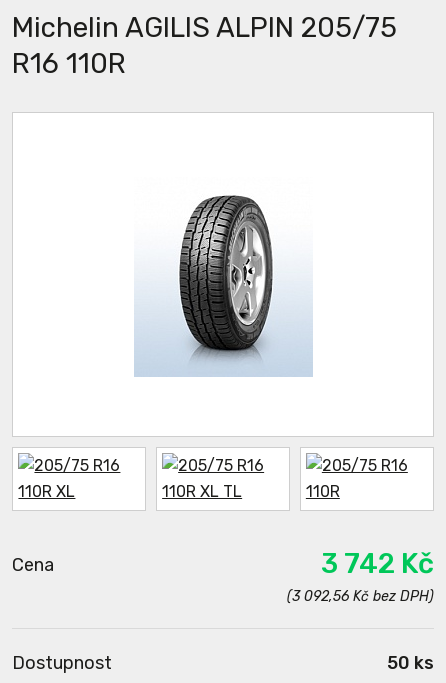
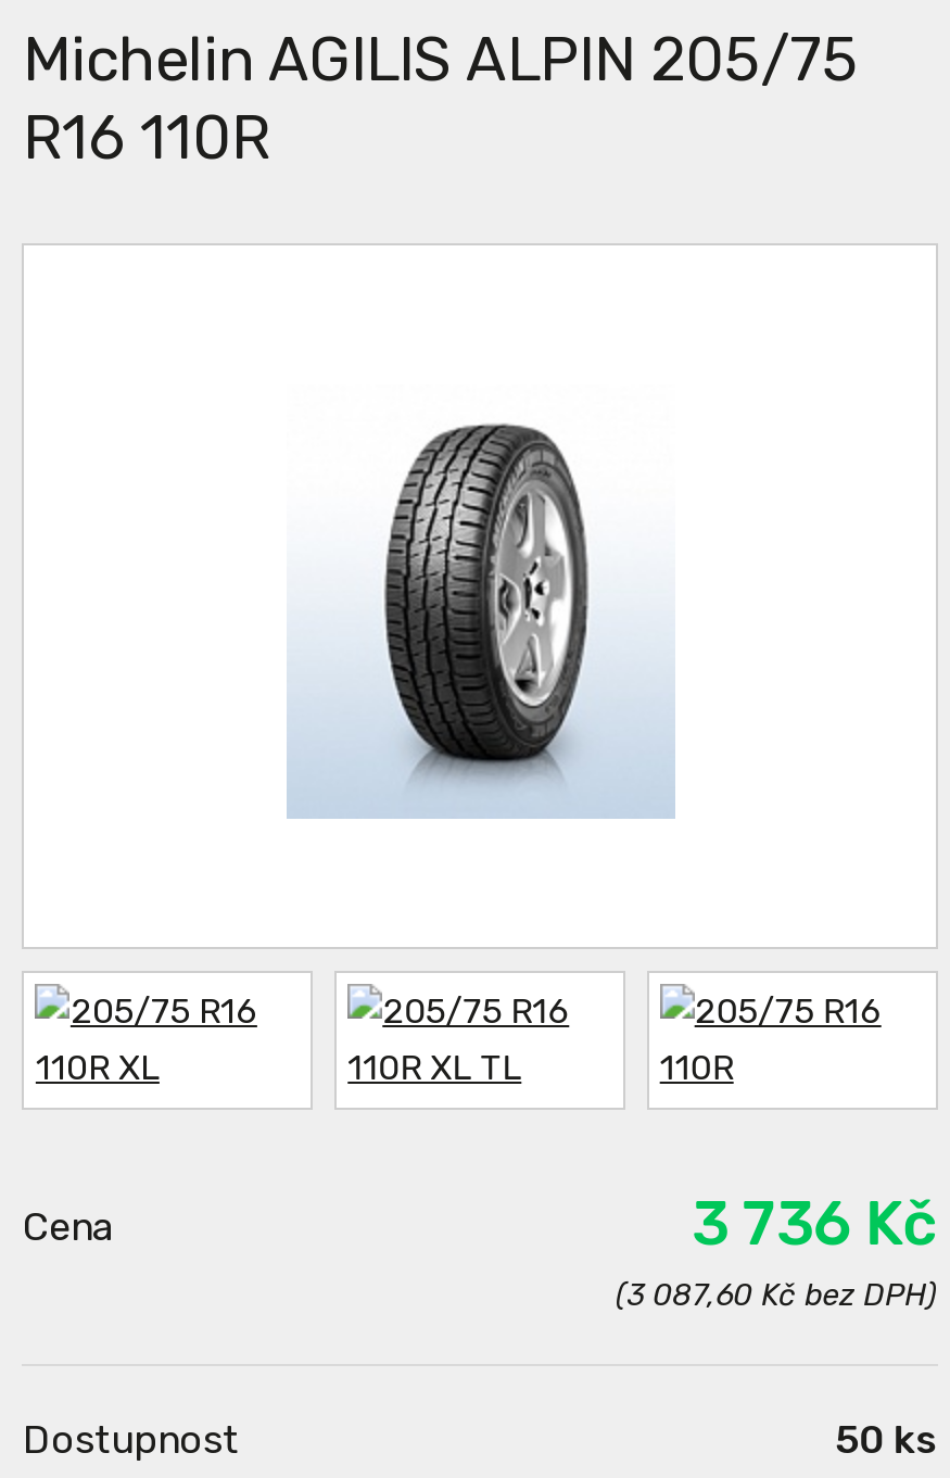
- 3 742 Kč
+ 3 736 Kč

- (3 092,56 Kč bez DPH)
+ (3 087,60 Kč bez DPH)
